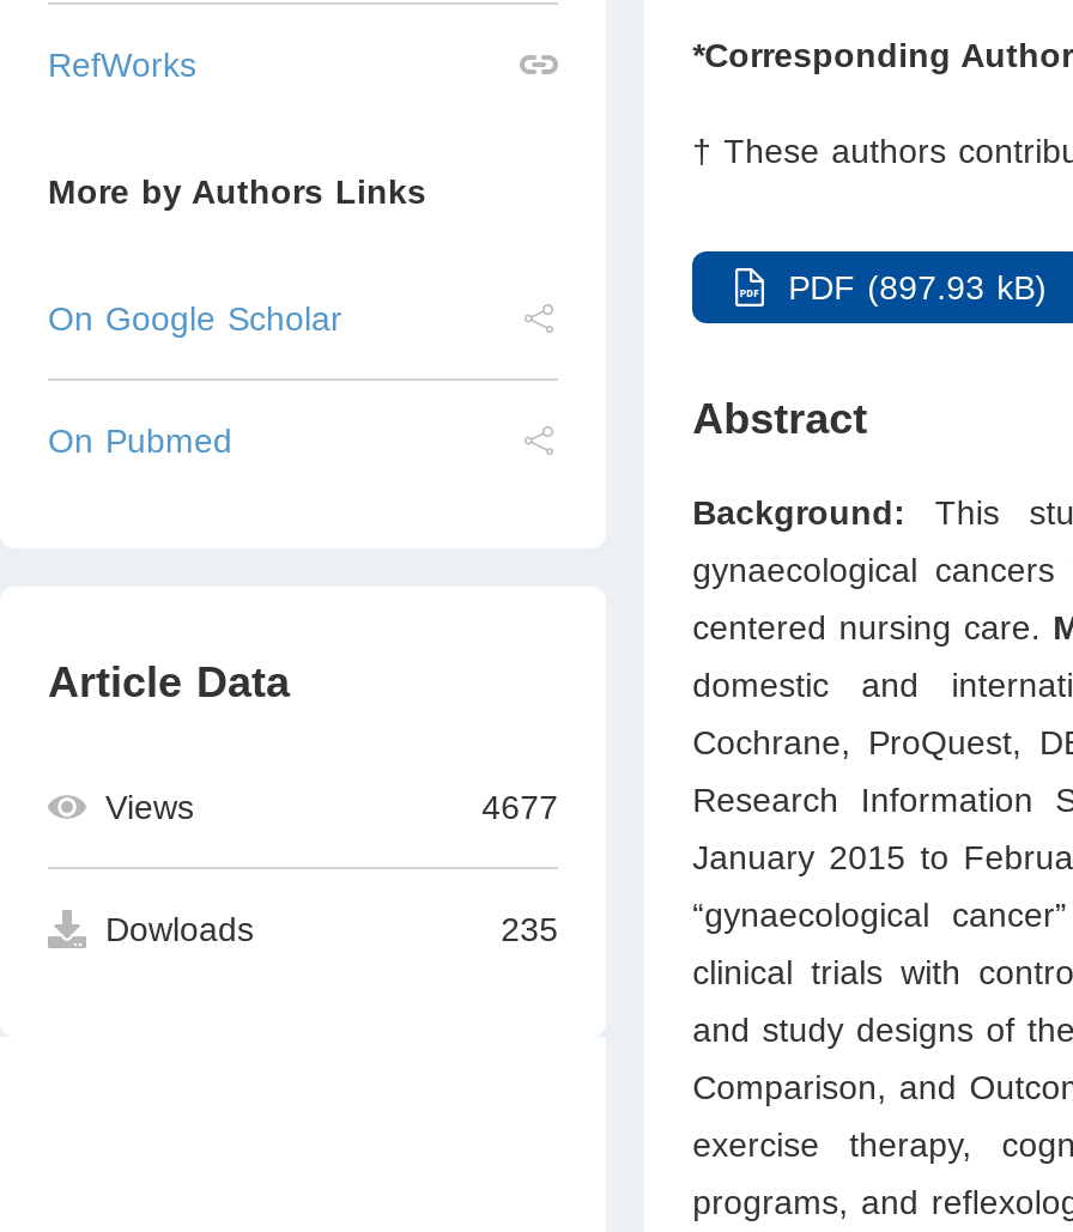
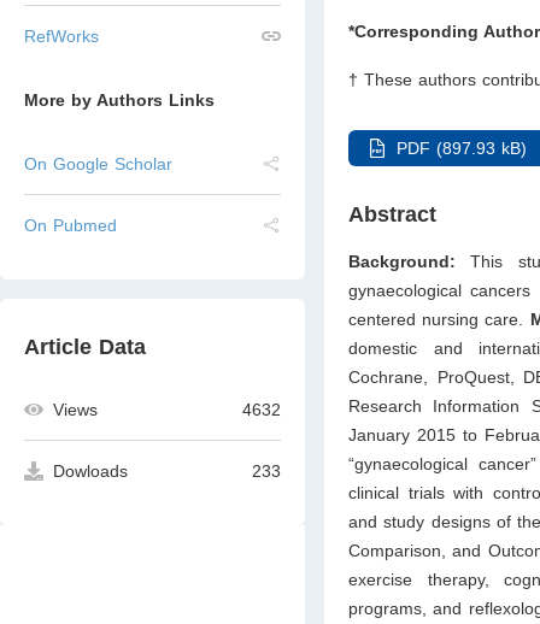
- 4677
+ 4632

- 235
+ 233
